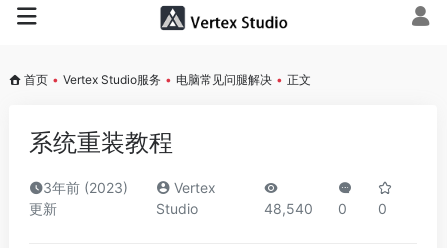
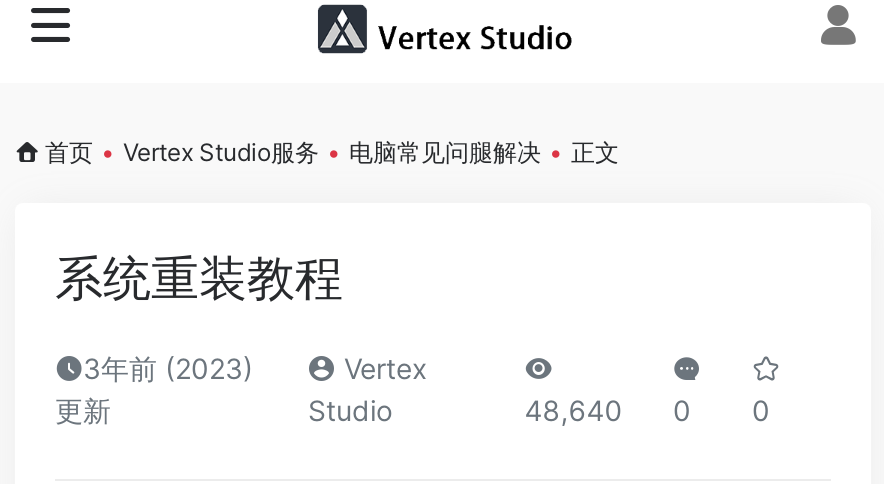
- 48,540 0 0
+ 48,640 0 0
